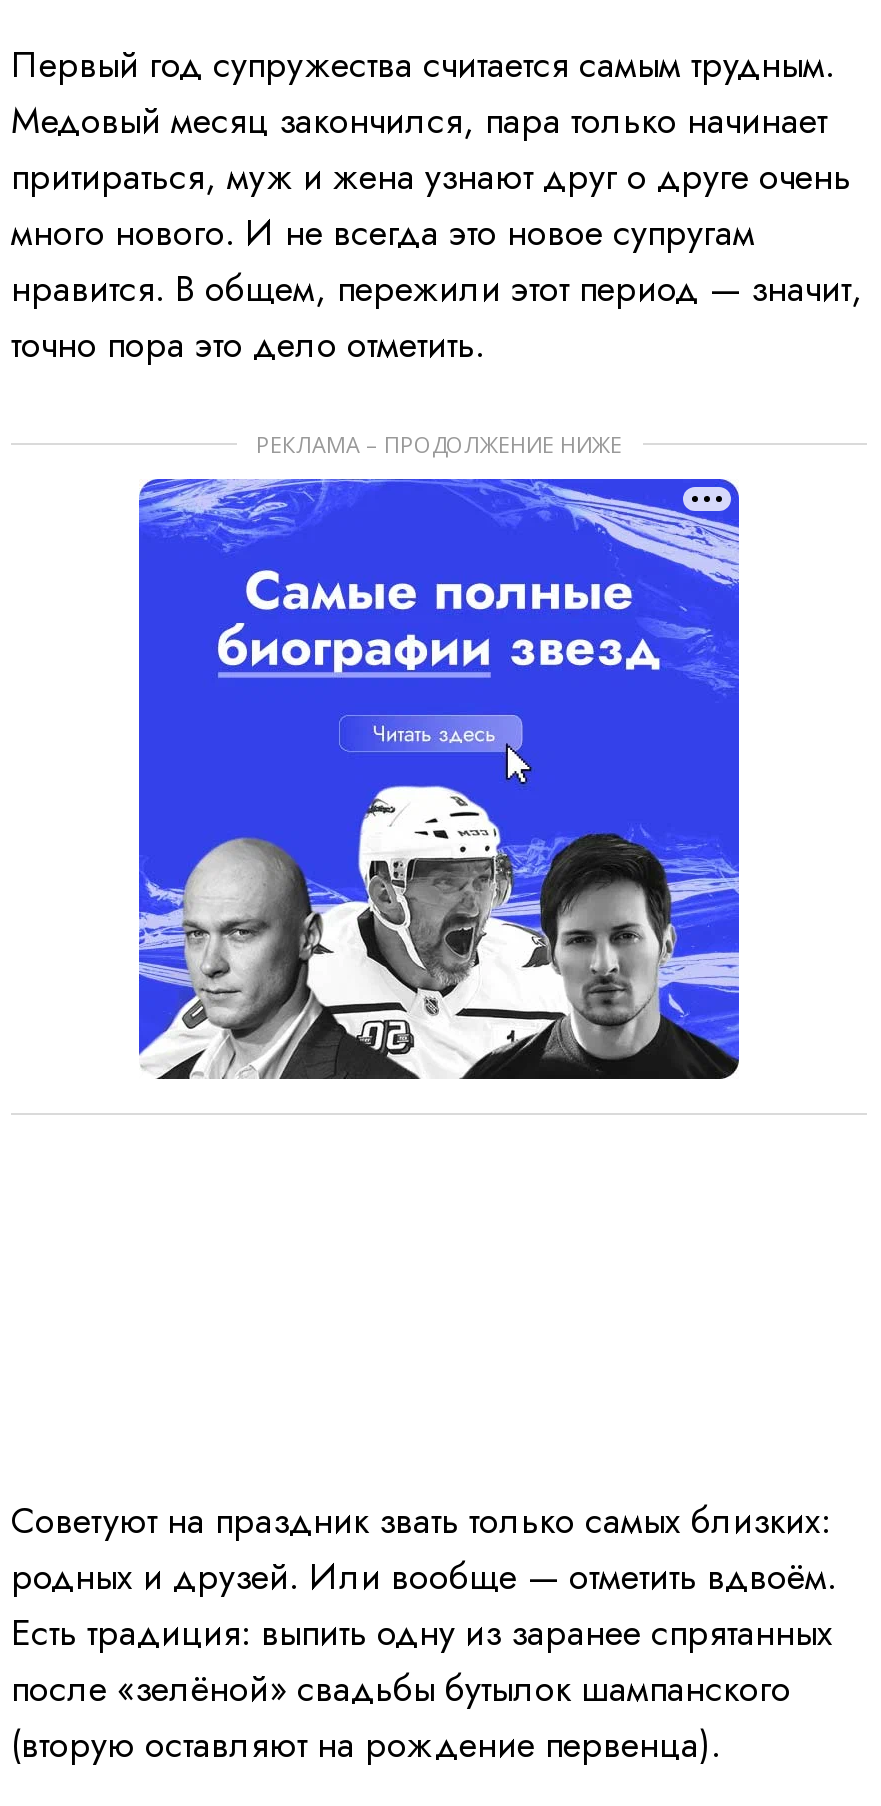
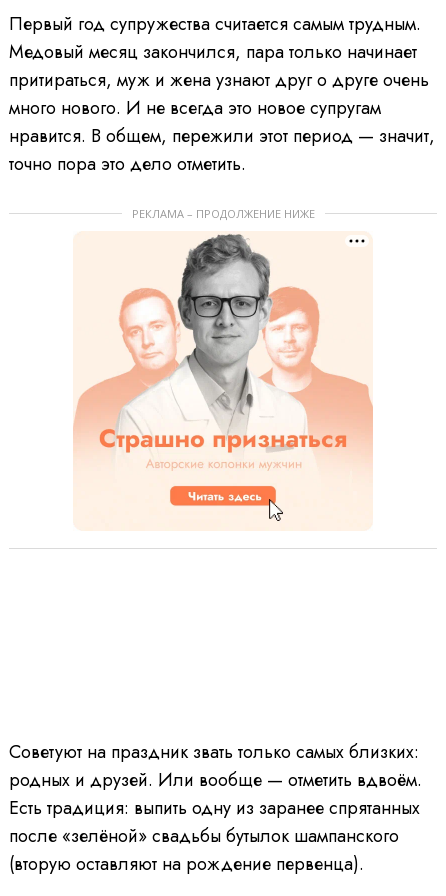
- [image]
+ [image]
